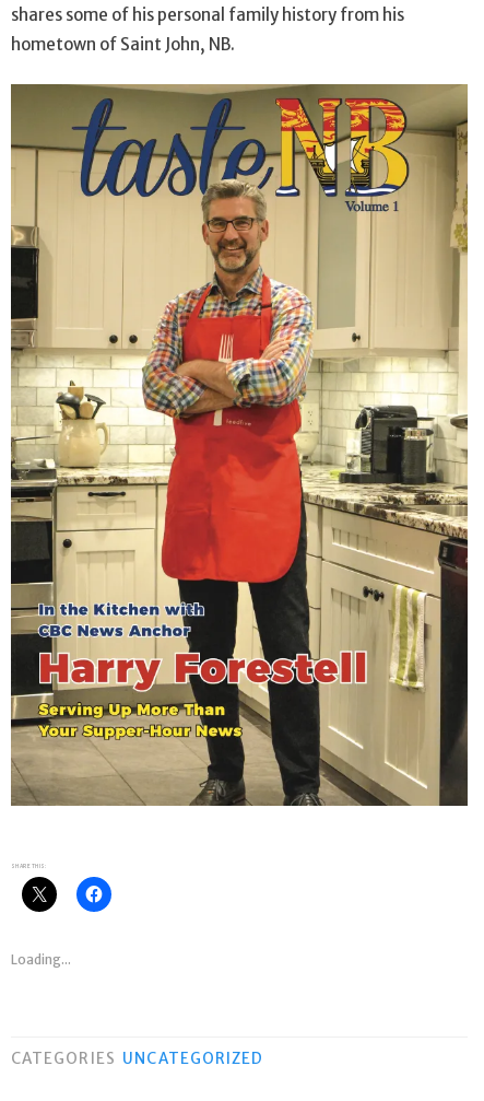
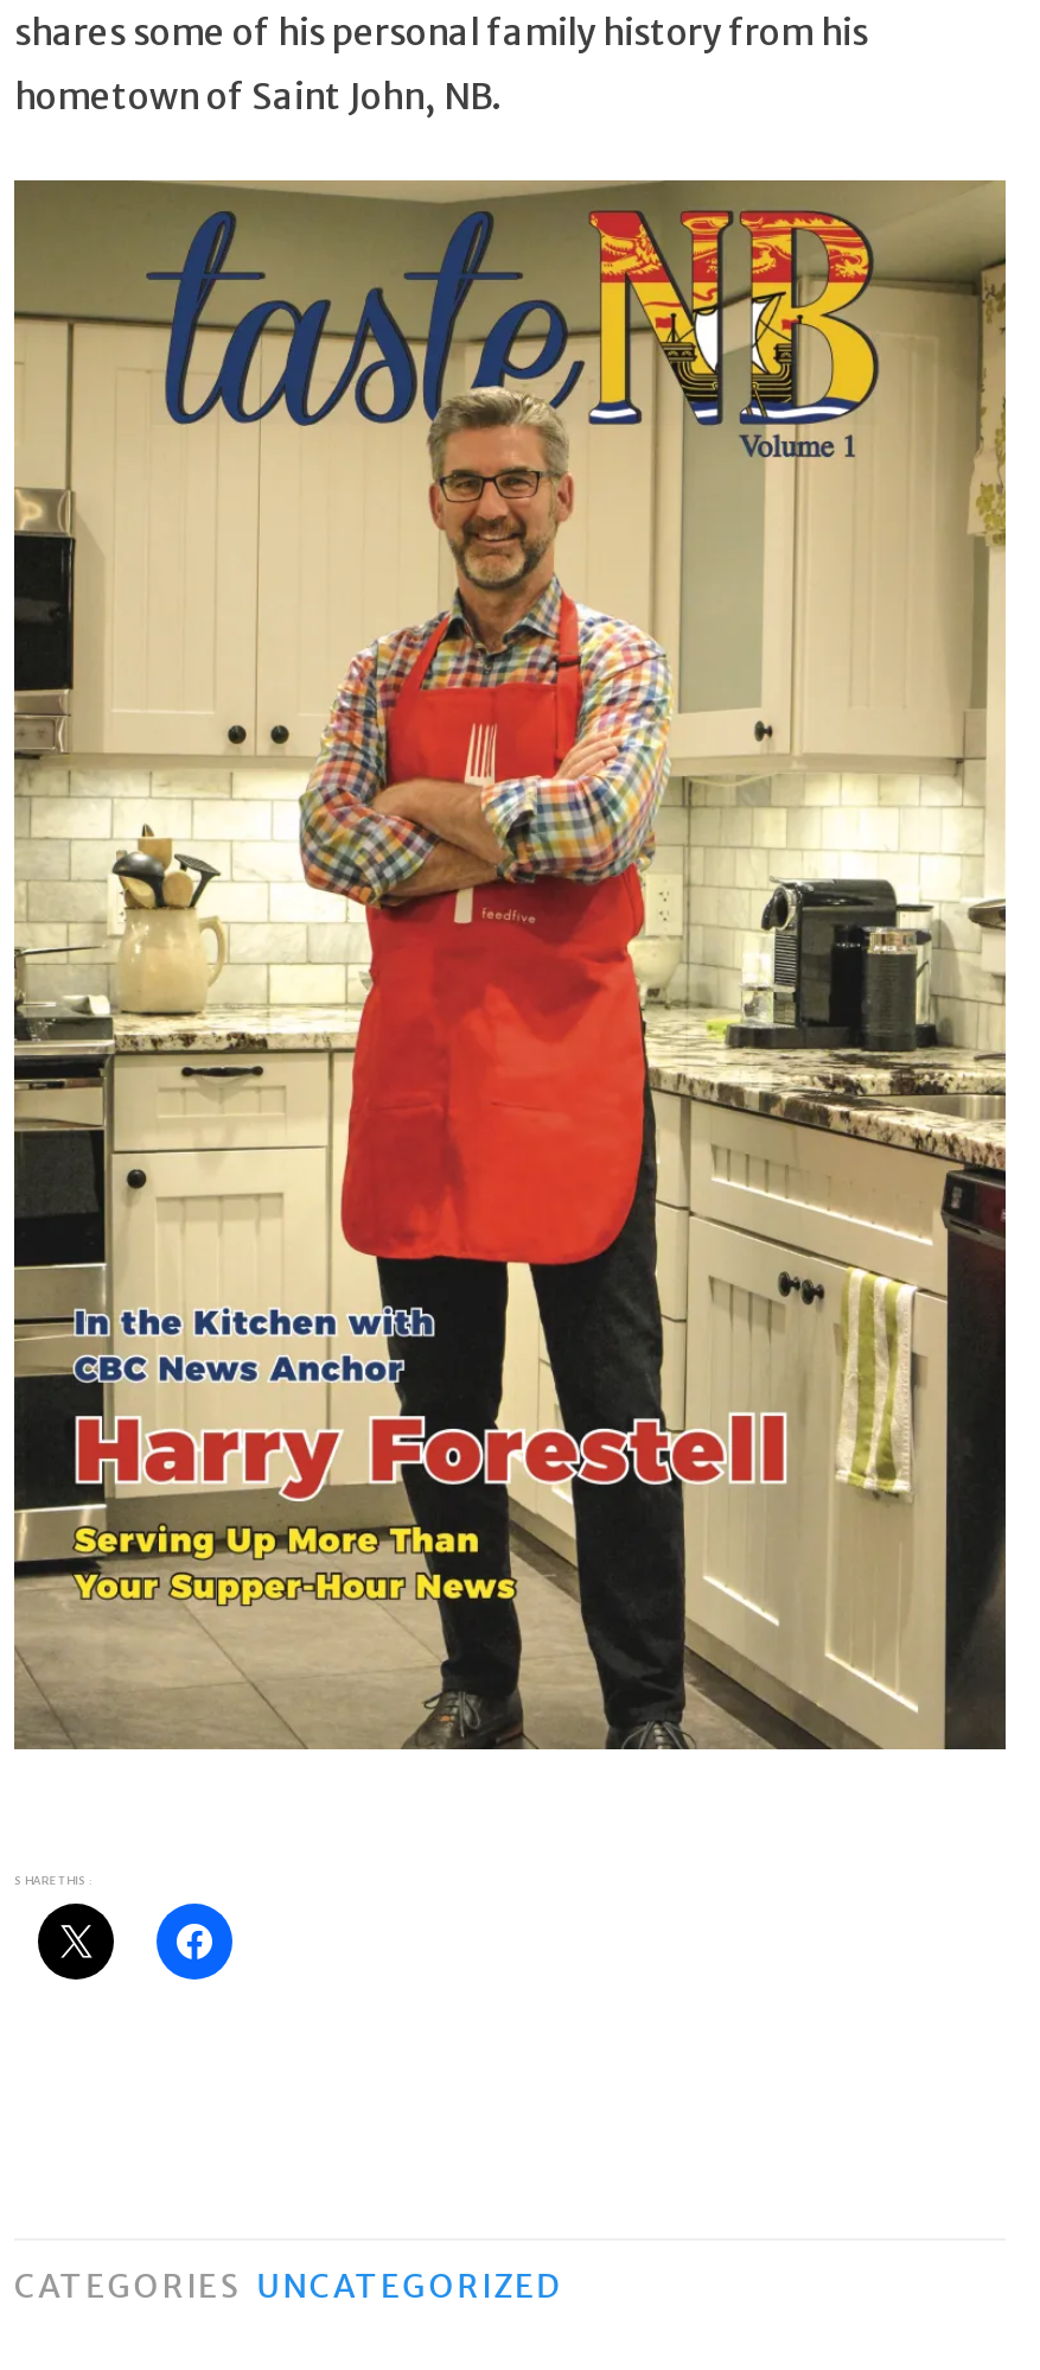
- Loading...
